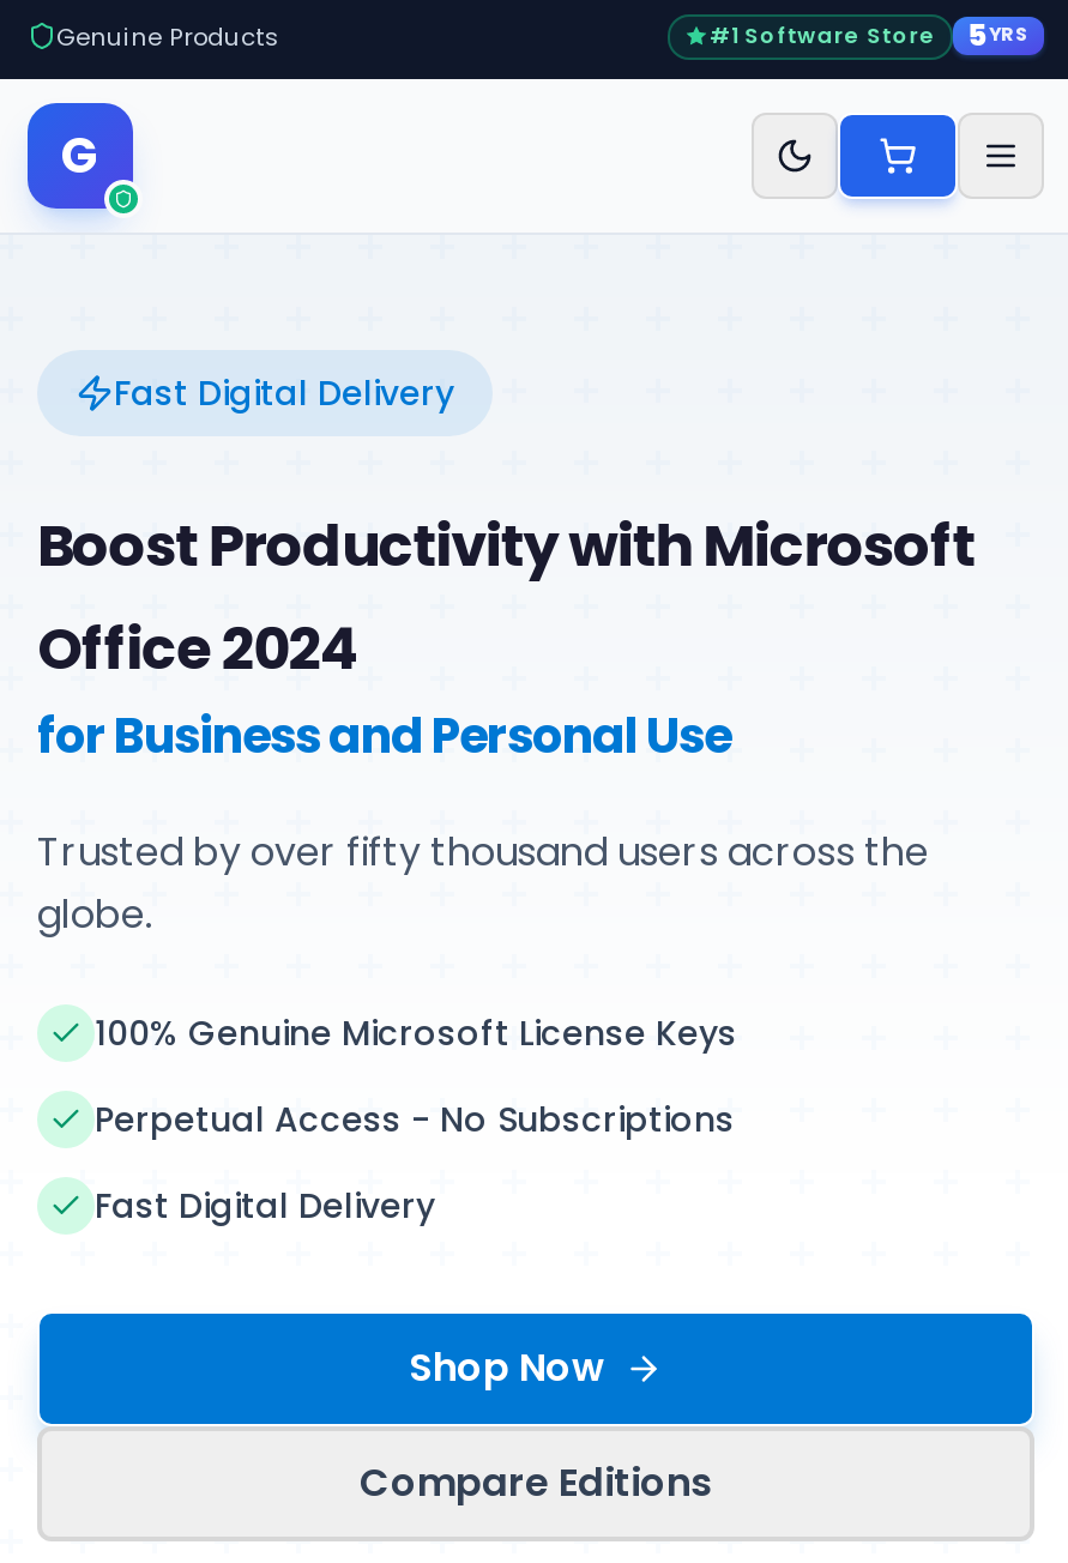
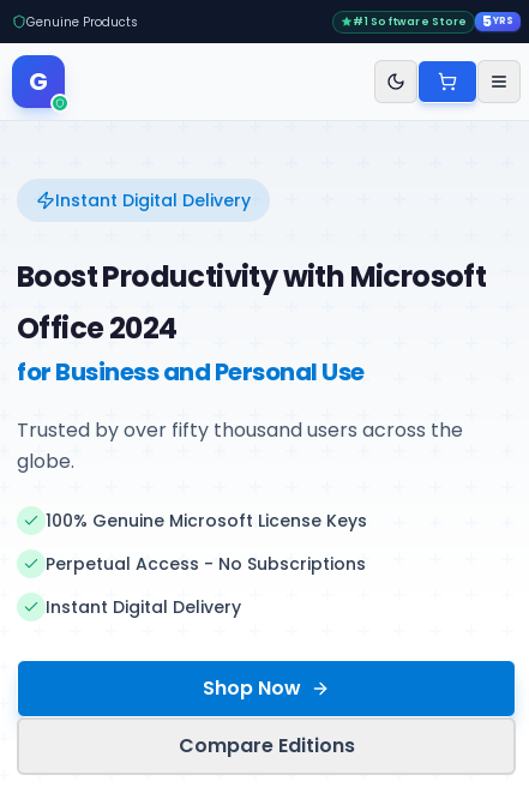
- Fast Digital Delivery
+ Instant Digital Delivery

- Fast Digital Delivery
+ Instant Digital Delivery
